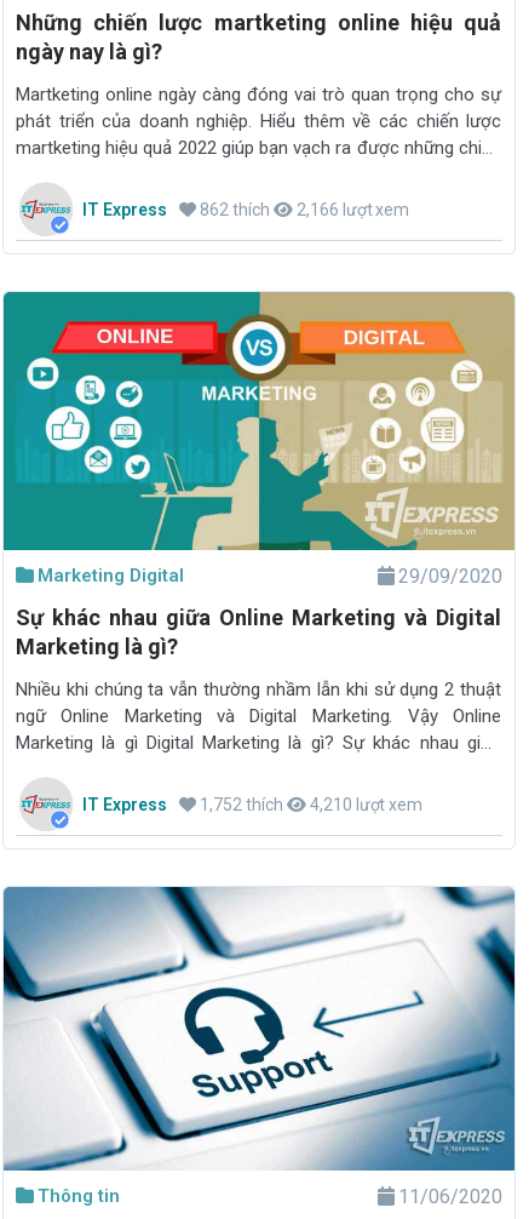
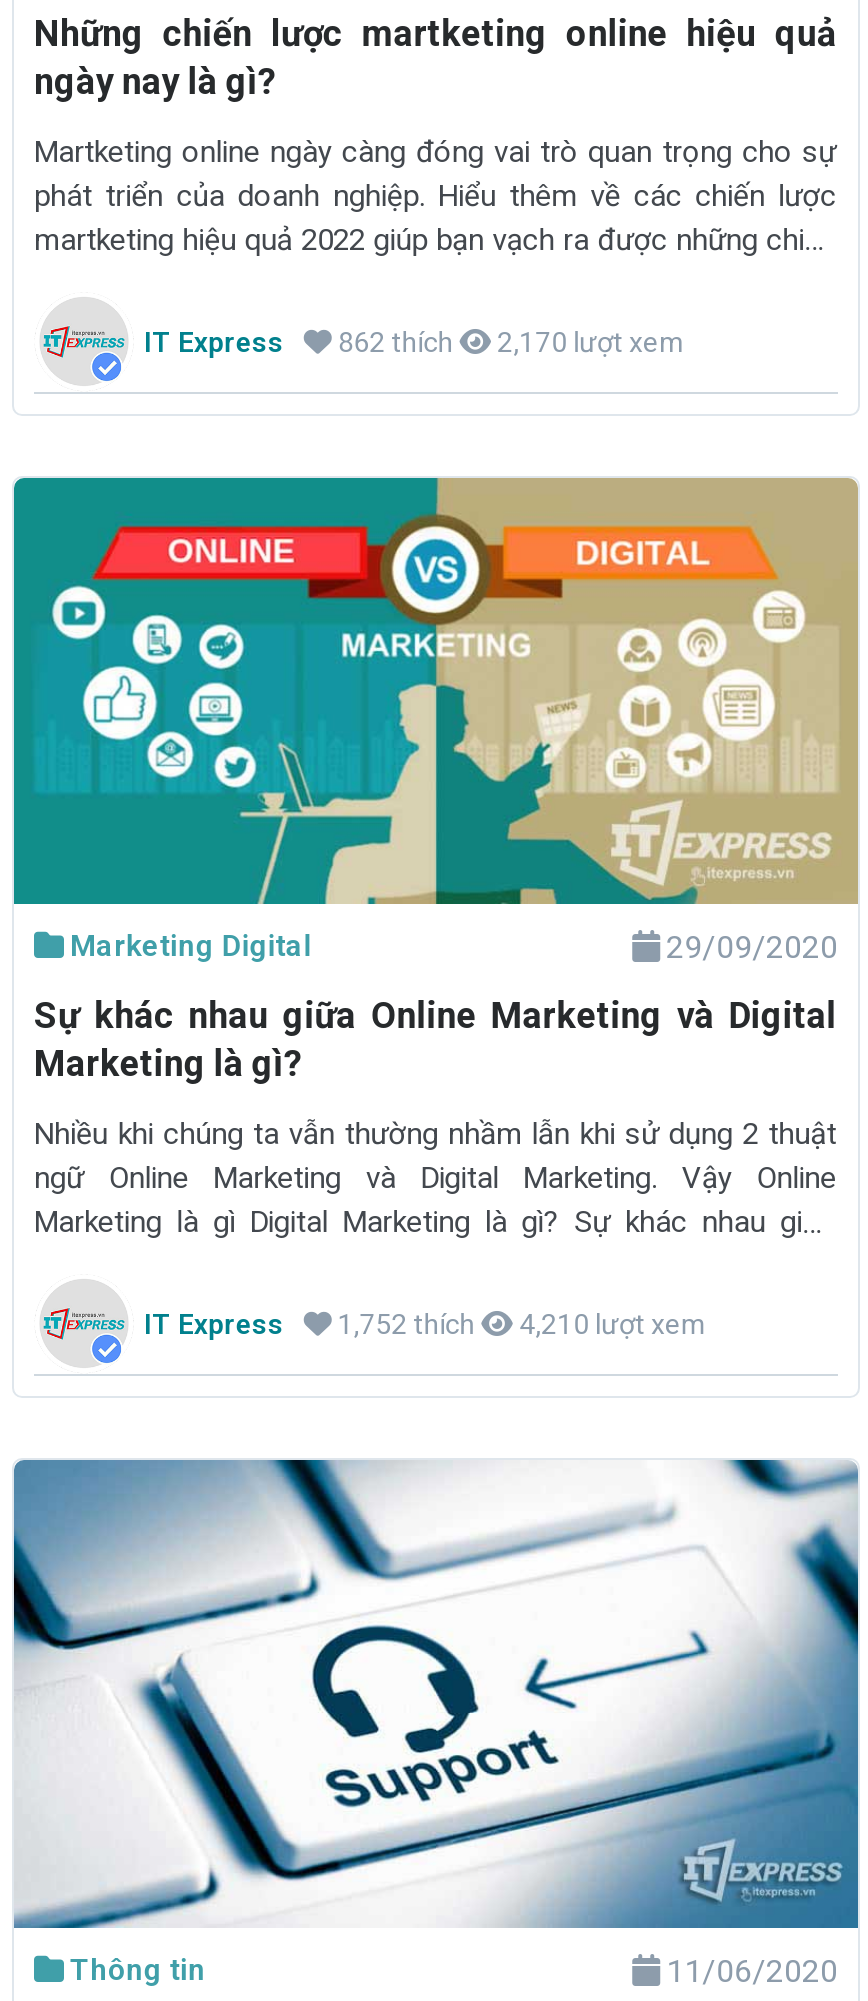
- IT Express 862 thích 2,166 lượt xem
+ IT Express 862 thích 2,170 lượt xem
